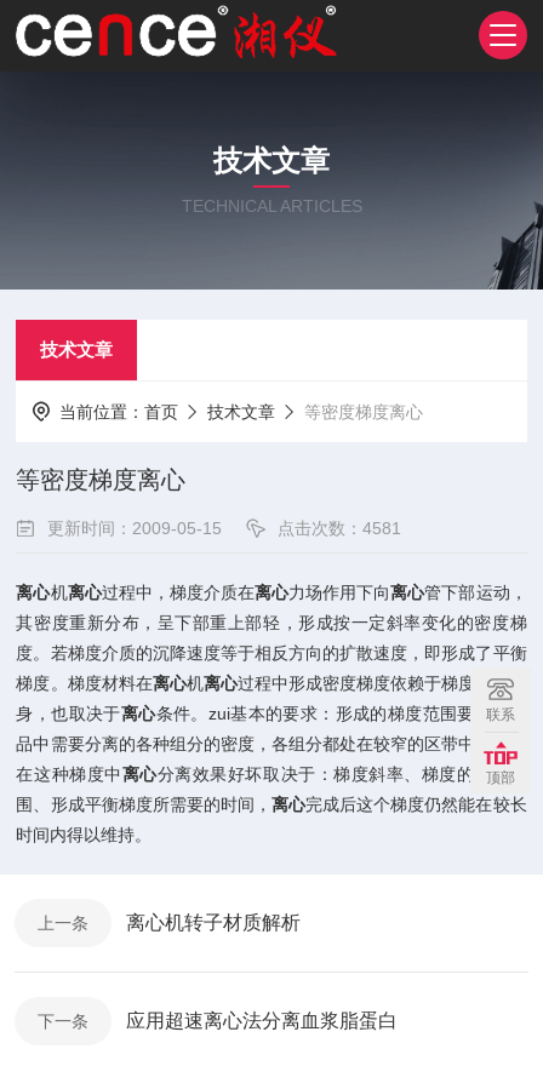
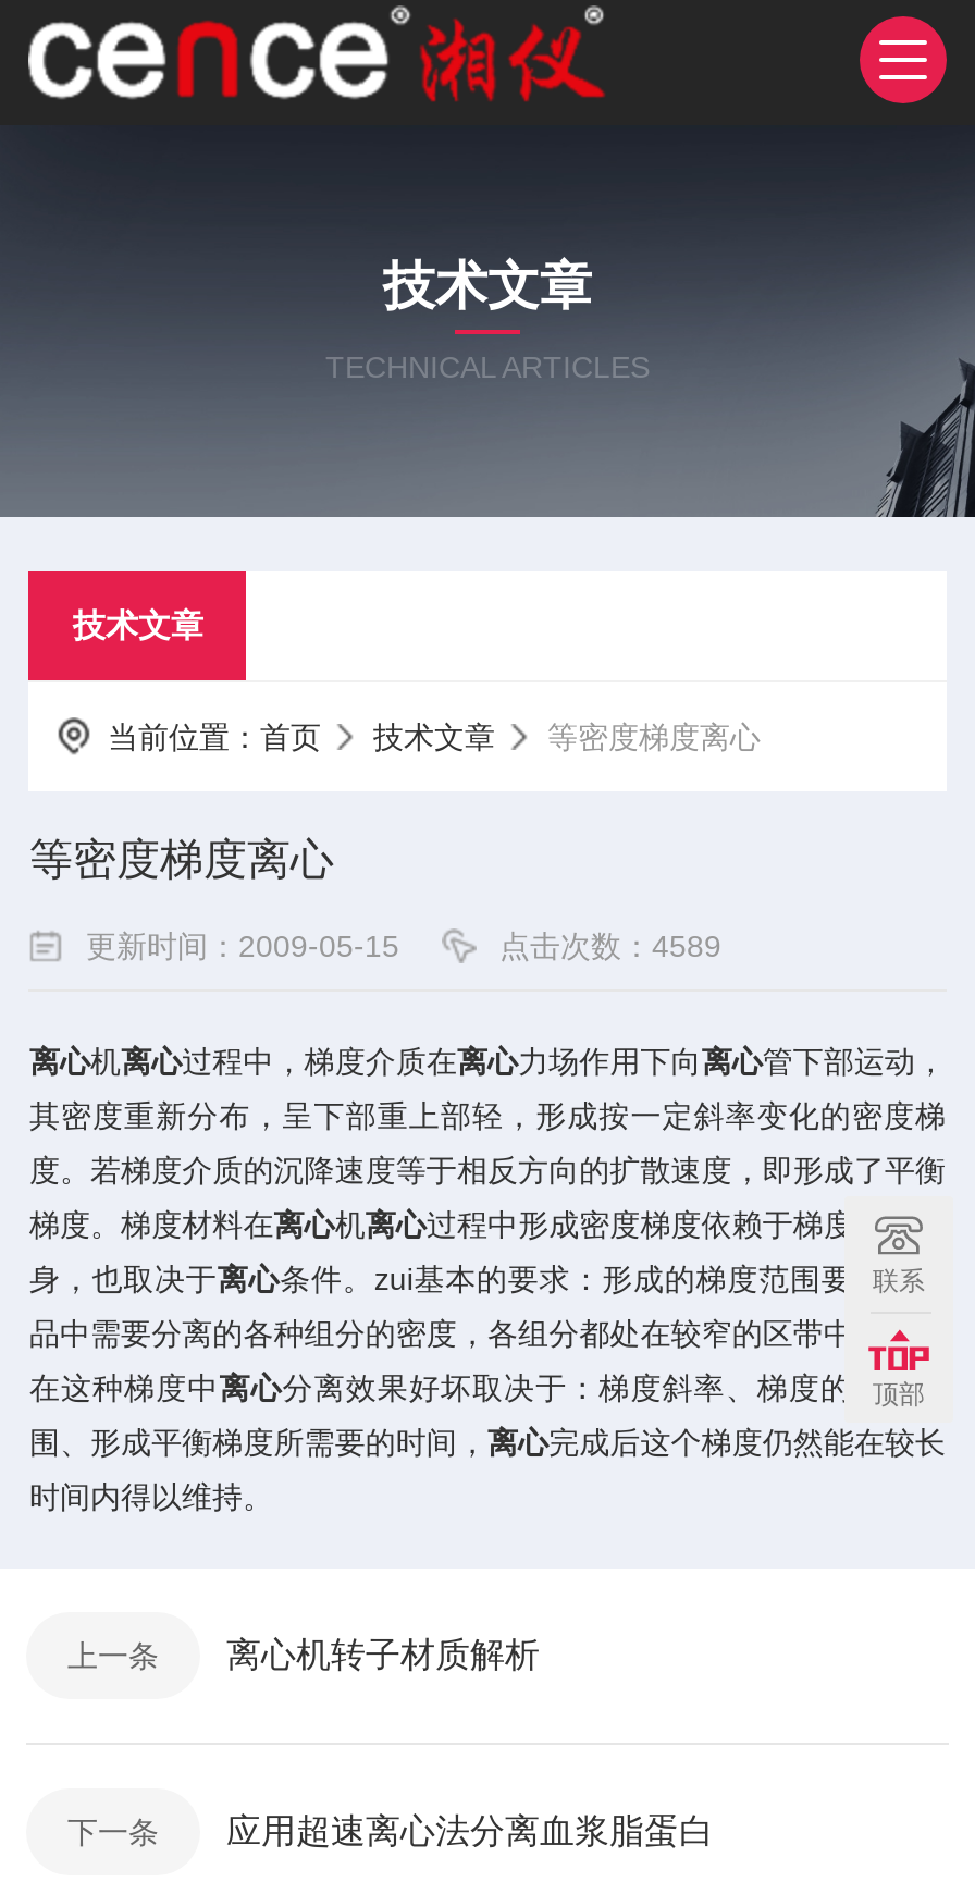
- 点击次数：4581
+ 点击次数：4589
